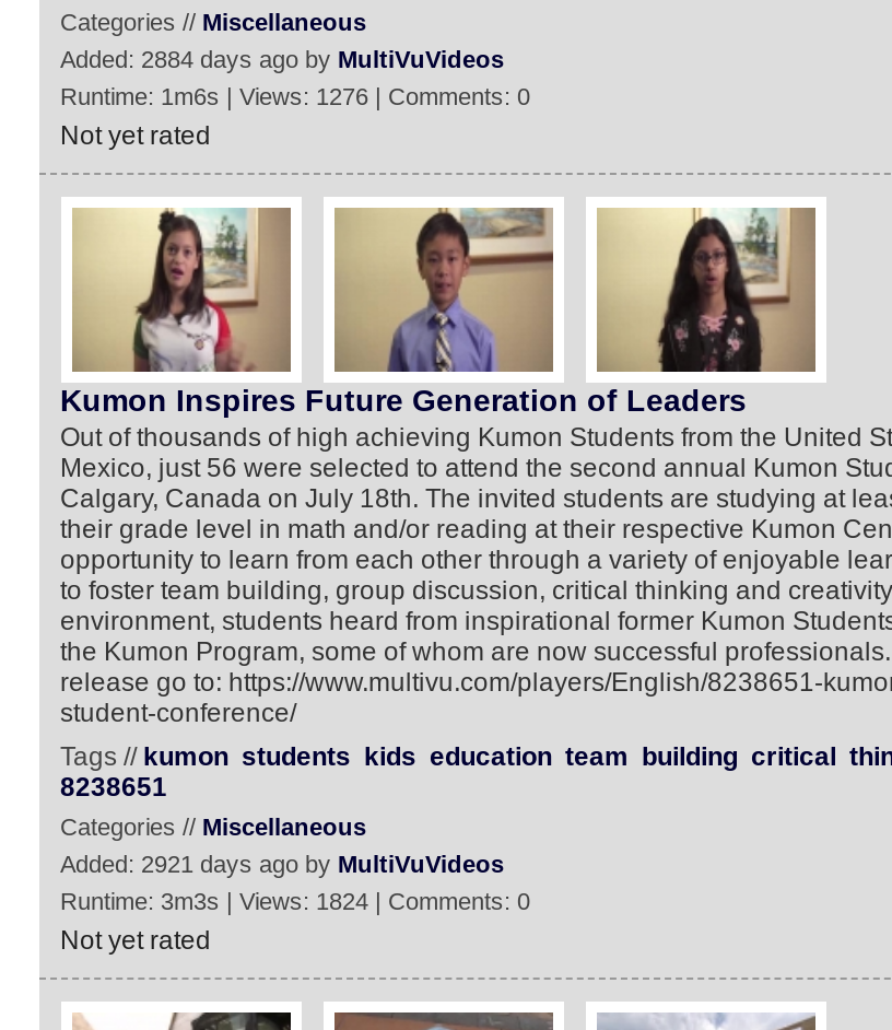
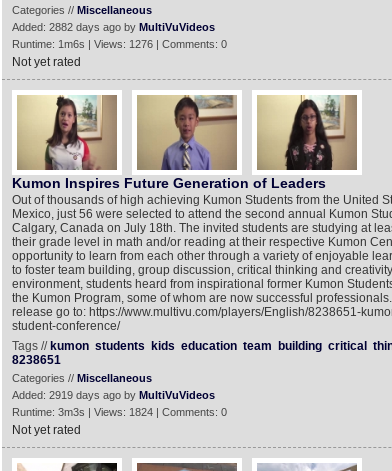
- Added: 2884 days ago by MultiVuVideos
+ Added: 2882 days ago by MultiVuVideos

- Added: 2921 days ago by MultiVuVideos
+ Added: 2919 days ago by MultiVuVideos
